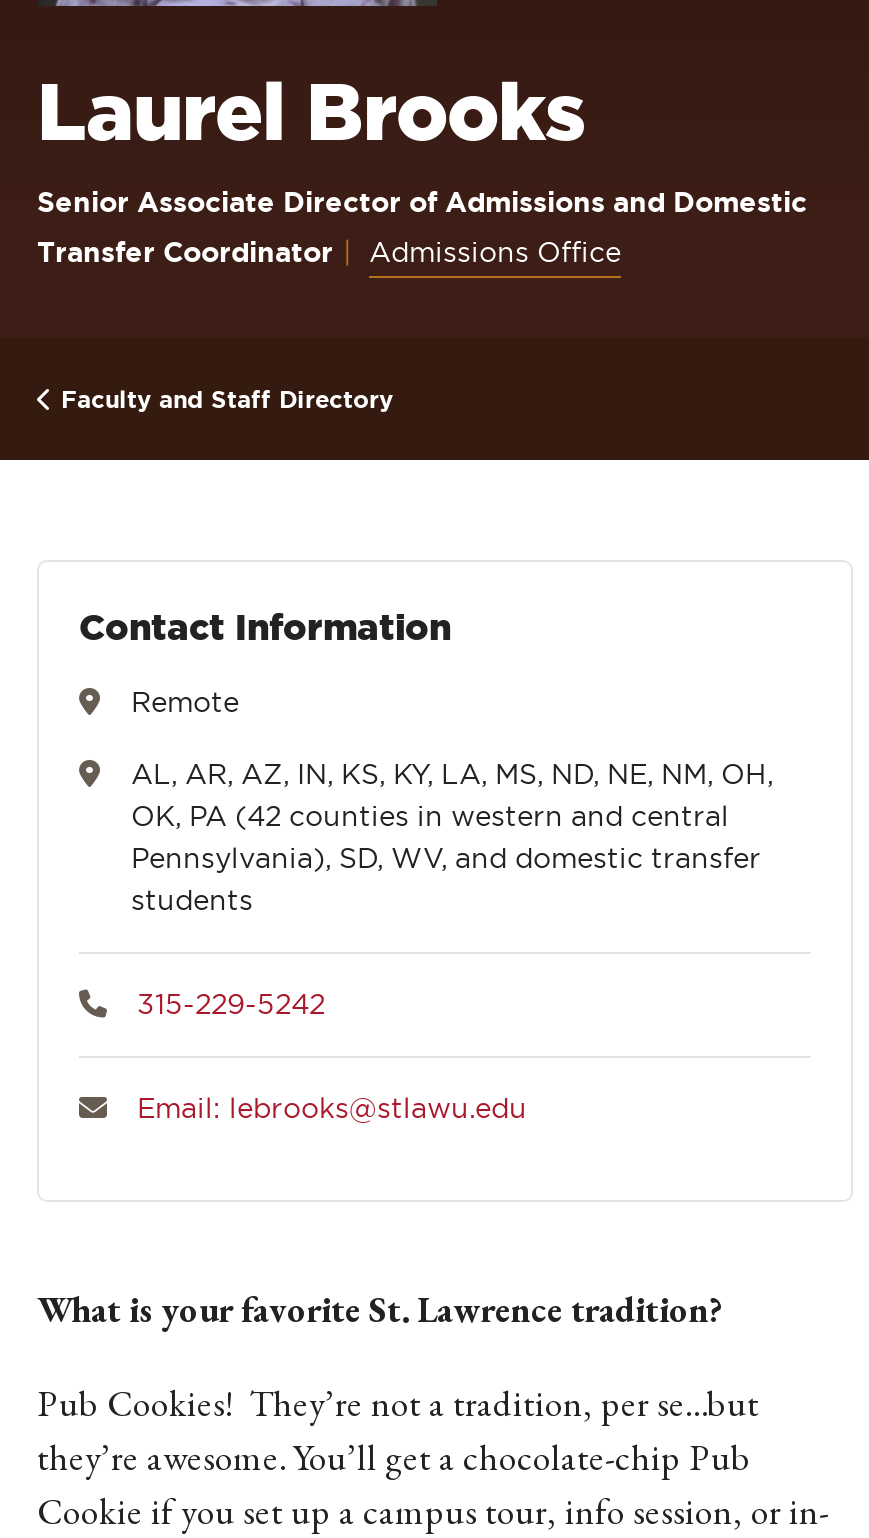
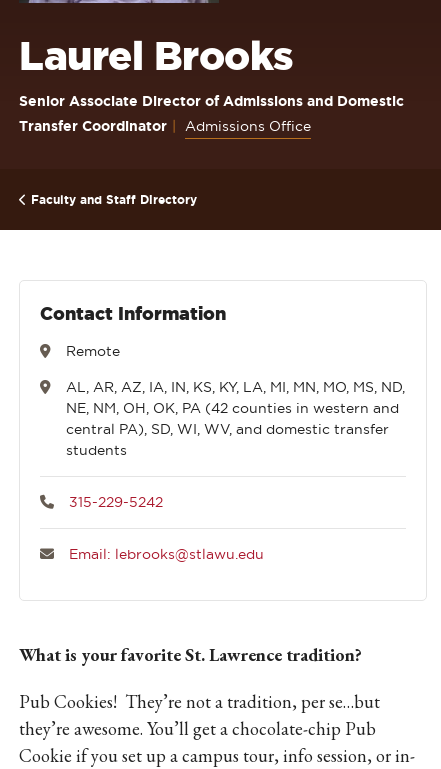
- AL, AR, AZ, IN, KS, KY, LA, MS, ND, NE, NM, OH,
- OK, PA (42 counties in western and central
- Pennsylvania), SD, WV, and domestic transfer
+ AL, AR, AZ, IA, IN, KS, KY, LA, MI, MN, MO, MS, ND,
+ NE, NM, OH, OK, PA (42 counties in western and
+ central PA), SD, WI, WV, and domestic transfer
